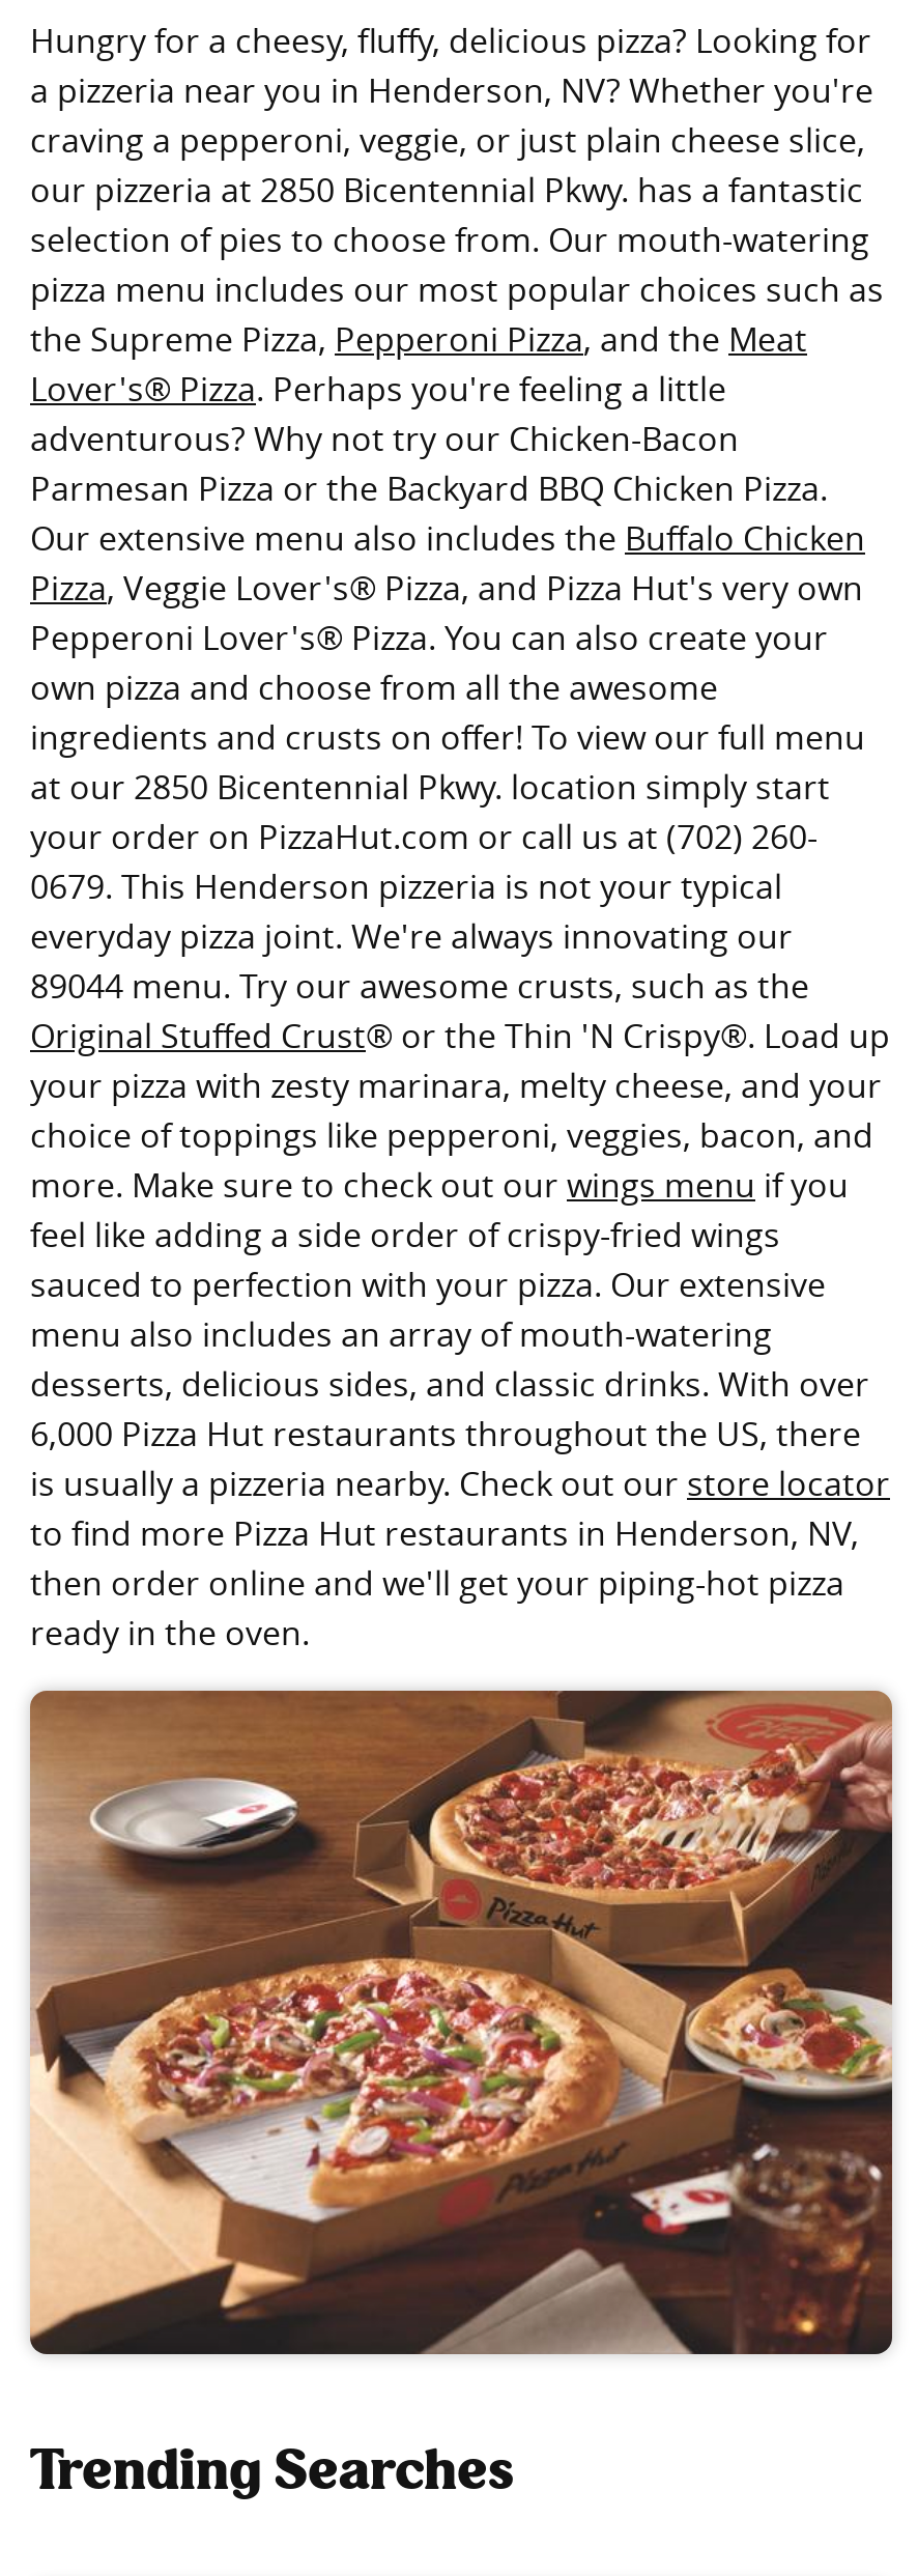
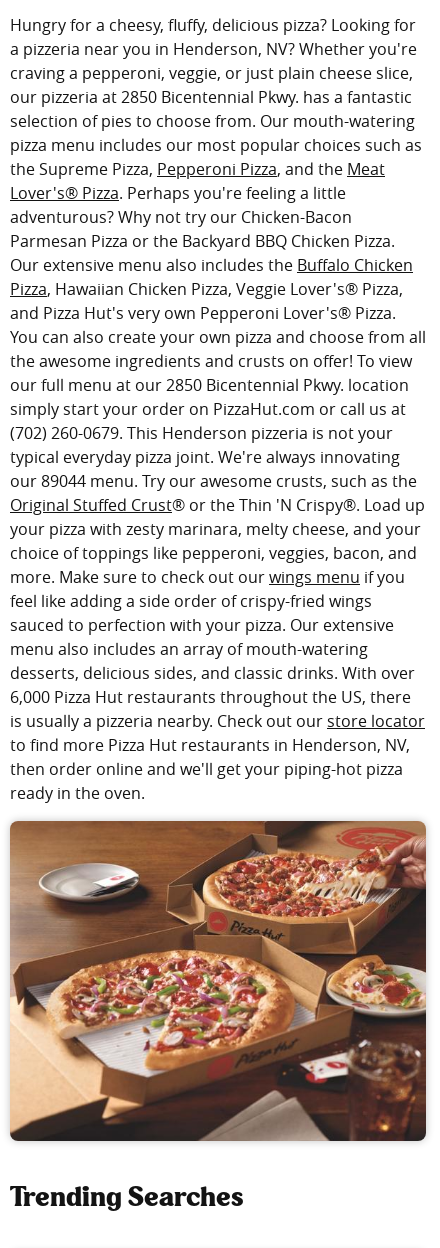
- Pizza, Veggie Lover's® Pizza, and Pizza Hut's very own
- Pepperoni Lover's® Pizza. You can also create your
- own pizza and choose from all the awesome
- ingredients and crusts on offer! To view our full menu
- at our 2850 Bicentennial Pkwy. location simply start
- your order on PizzaHut.com or call us at (702) 260-
- 0679. This Henderson pizzeria is not your typical
- everyday pizza joint. We're always innovating our
- 89044 menu. Try our awesome crusts, such as the
+ Pizza, Hawaiian Chicken Pizza, Veggie Lover's® Pizza,
+ and Pizza Hut's very own Pepperoni Lover's® Pizza.
+ You can also create your own pizza and choose from all
+ the awesome ingredients and crusts on offer! To view
+ our full menu at our 2850 Bicentennial Pkwy. location
+ simply start your order on PizzaHut.com or call us at
+ (702) 260-0679. This Henderson pizzeria is not your
+ typical everyday pizza joint. We're always innovating
+ our 89044 menu. Try our awesome crusts, such as the
